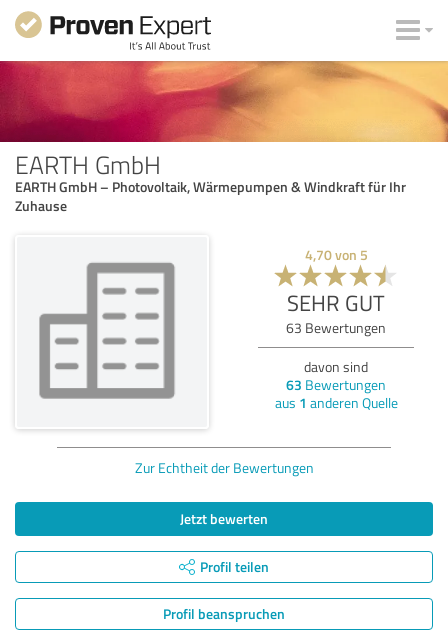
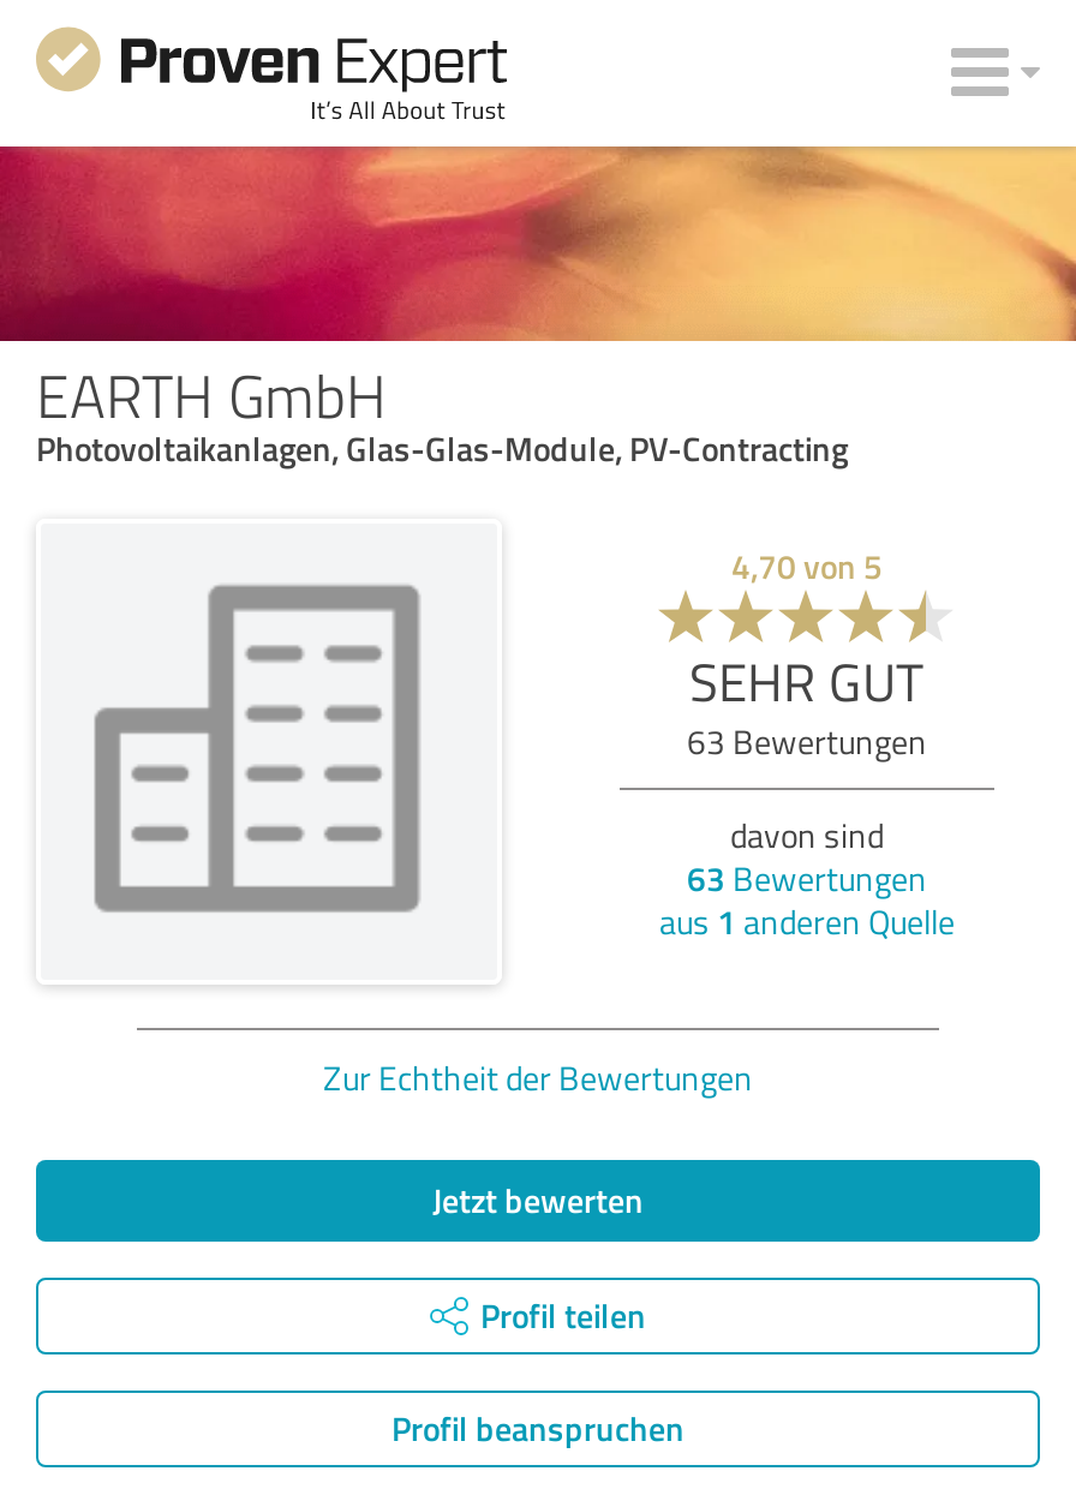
- EARTH GmbH – Photovoltaik, Wärmepumpen & Windkraft für Ihr
- Zuhause
+ Photovoltaikanlagen, Glas-Glas-Module, PV-Contracting
